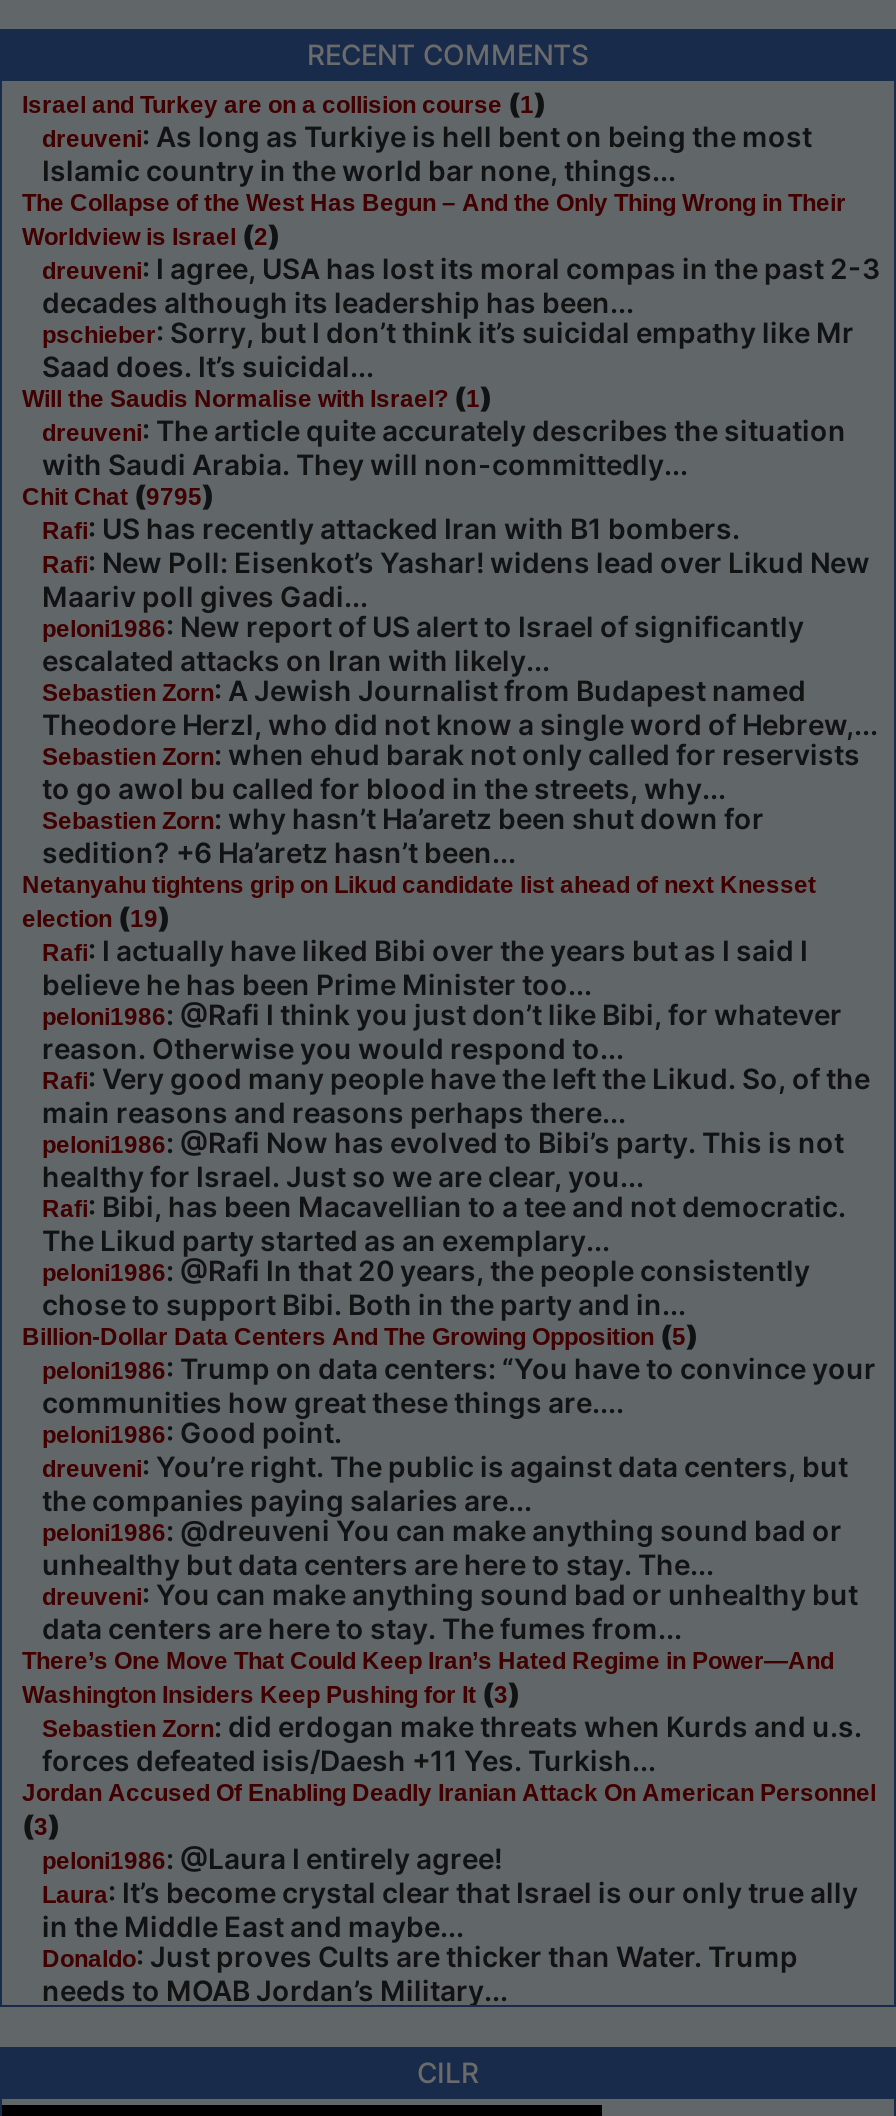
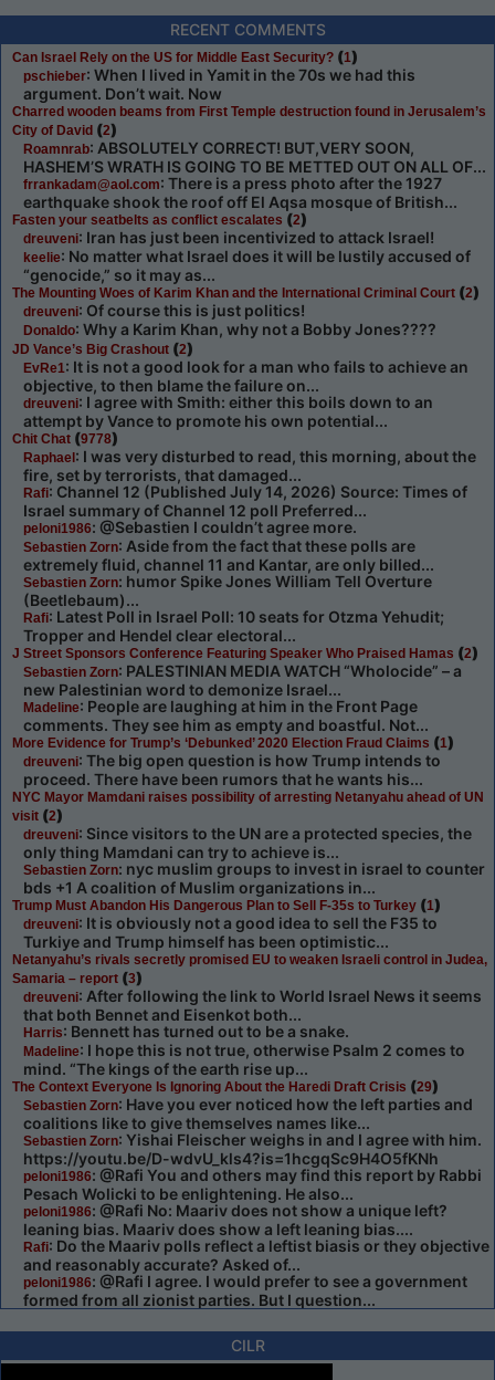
- Israel and Turkey are on a collision course (1)
- dreuveni: As long as Turkiye is hell bent on being the most
- Islamic country in the world bar none, things...
- The Collapse of the West Has Begun – And the Only Thing Wrong in Their
- Worldview is Israel (2)
- dreuveni: I agree, USA has lost its moral compas in the past 2-3
- decades although its leadership has been...
- pschieber: Sorry, but I don’t think it’s suicidal empathy like Mr
- Saad does. It’s suicidal...
- Will the Saudis Normalise with Israel? (1)
- dreuveni: The article quite accurately describes the situation
- with Saudi Arabia. They will non-committedly...
- Chit Chat(9795)
- Rafi: US has recently attacked Iran with B1 bombers.
- Rafi: New Poll: Eisenkot’s Yashar! widens lead over Likud New
- Maariv poll gives Gadi...
- peloni1986: New report of US alert to Israel of significantly
- escalated attacks on Iran with likely...
- Sebastien Zorn: A Jewish Journalist from Budapest named
- Theodore Herzl, who did not know a single word of Hebrew,...
- Sebastien Zorn: when ehud barak not only called for reservists
- to go awol bu called for blood in the streets, why...
- Sebastien Zorn: why hasn’t Ha’aretz been shut down for
- sedition? +6 Ha’aretz hasn’t been...
- Netanyahu tightens grip on Likud candidate list ahead of next Knesset
- election (19)
- Rafi: I actually have liked Bibi over the years but as I said I
- believe he has been Prime Minister too...
- peloni1986: @Rafi I think you just don’t like Bibi, for whatever
- reason. Otherwise you would respond to...
- Rafi: Very good many people have the left the Likud. So, of the
- main reasons and reasons perhaps there...
- peloni1986: @Rafi Now has evolved to Bibi’s party. This is not
- healthy for Israel. Just so we are clear, you...
- Rafi: Bibi, has been Macavellian to a tee and not democratic.
- The Likud party started as an exemplary...
- peloni1986: @Rafi In that 20 years, the people consistently
- chose to support Bibi. Both in the party and in...
- Billion-Dollar Data Centers And The Growing Opposition(5)
- peloni1986: Trump on data centers: “You have to convince your
- communities how great these things are....
- peloni1986: Good point.
- dreuveni: You’re right. The public is against data centers, but
- the companies paying salaries are...
- peloni1986: @dreuveni You can make anything sound bad or
- unhealthy but data centers are here to stay. The...
- dreuveni: You can make anything sound bad or unhealthy but
- data centers are here to stay. The fumes from...
- There’s One Move That Could Keep Iran’s Hated Regime in Power—And
- Washington Insiders Keep Pushing for It (3)
- Sebastien Zorn: did erdogan make threats when Kurds and u.s.
- forces defeated isis/Daesh +11 Yes. Turkish...
- Jordan Accused Of Enabling Deadly Iranian Attack On American Personnel
- (3)
- peloni1986: @Laura I entirely agree!
- Laura: It’s become crystal clear that Israel is our only true ally
- in the Middle East and maybe...
- Donaldo: Just proves Cults are thicker than Water. Trump
- needs to MOAB Jordan’s Military...
+ Can Israel Rely on the US for Middle East Security? (1)
+ pschieber: When I lived in Yamit in the 70s we had this
+ argument. Don’t wait. Now
+ Charred wooden beams from First Temple destruction found in Jerusalem’s
+ City of David (2)
+ Roamnrab: ABSOLUTELY CORRECT! BUT,VERY SOON,
+ HASHEM’S WRATH IS GOING TO BE METTED OUT ON ALL OF...
+ frrankadam@aol.com: There is a press photo after the 1927
+ earthquake shook the roof off El Aqsa mosque of British...
+ Fasten your seatbelts as conflict escalates(2)
+ dreuveni: Iran has just been incentivized to attack Israel!
+ keelie: No matter what Israel does it will be lustily accused of
+ “genocide,” so it may as...
+ The Mounting Woes of Karim Khan and the International Criminal Court (2)
+ dreuveni: Of course this is just politics!
+ Donaldo: Why a Karim Khan, why not a Bobby Jones????
+ JD Vance’s Big Crashout (2)
+ EvRe1: It is not a good look for a man who fails to achieve an
+ objective, to then blame the failure on...
+ dreuveni: I agree with Smith: either this boils down to an
+ attempt by Vance to promote his own potential...
+ Chit Chat(9778)
+ Raphael: I was very disturbed to read, this morning, about the
+ fire, set by terrorists, that damaged...
+ Rafi: Channel 12 (Published July 14, 2026) Source: Times of
+ Israel summary of Channel 12 poll Preferred...
+ peloni1986: @Sebastien I couldn’t agree more.
+ Sebastien Zorn: Aside from the fact that these polls are
+ extremely fluid, channel 11 and Kantar, are only billed...
+ Sebastien Zorn: humor Spike Jones William Tell Overture
+ (Beetlebaum)...
+ Rafi: Latest Poll in Israel Poll: 10 seats for Otzma Yehudit;
+ Tropper and Hendel clear electoral...
+ J Street Sponsors Conference Featuring Speaker Who Praised Hamas (2)
+ Sebastien Zorn: PALESTINIAN MEDIA WATCH “Wholocide” – a
+ new Palestinian word to demonize Israel...
+ Madeline: People are laughing at him in the Front Page
+ comments. They see him as empty and boastful. Not...
+ More Evidence for Trump’s ‘Debunked’ 2020 Election Fraud Claims (1)
+ dreuveni: The big open question is how Trump intends to
+ proceed. There have been rumors that he wants his...
+ NYC Mayor Mamdani raises possibility of arresting Netanyahu ahead of UN
+ visit (2)
+ dreuveni: Since visitors to the UN are a protected species, the
+ only thing Mamdani can try to achieve is...
+ Sebastien Zorn: nyc muslim groups to invest in israel to counter
+ bds +1 A coalition of Muslim organizations in...
+ Trump Must Abandon His Dangerous Plan to Sell F-35s to Turkey (1)
+ dreuveni: It is obviously not a good idea to sell the F35 to
+ Turkiye and Trump himself has been optimistic...
+ Netanyahu’s rivals secretly promised EU to weaken Israeli control in Judea,
+ Samaria – report (3)
+ dreuveni: After following the link to World Israel News it seems
+ that both Bennet and Eisenkot both...
+ Harris: Bennett has turned out to be a snake.
+ Madeline: I hope this is not true, otherwise Psalm 2 comes to
+ mind. “The kings of the earth rise up...
+ The Context Everyone Is Ignoring About the Haredi Draft Crisis (29)
+ Sebastien Zorn: Have you ever noticed how the left parties and
+ coalitions like to give themselves names like...
+ Sebastien Zorn: Yishai Fleischer weighs in and I agree with him.
+ https://youtu.be/D-wdvU_kls4?is=1hcgqSc9H4O5fKNh
+ peloni1986: @Rafi You and others may find this report by Rabbi
+ Pesach Wolicki to be enlightening. He also...
+ peloni1986: @Rafi No: Maariv does not show a unique left?
+ leaning bias. Maariv does show a left leaning bias....
+ Rafi: Do the Maariv polls reflect a leftist biasis or they objective
+ and reasonably accurate? Asked of...
+ peloni1986: @Rafi I agree. I would prefer to see a government
+ formed from all zionist parties. But I question...
